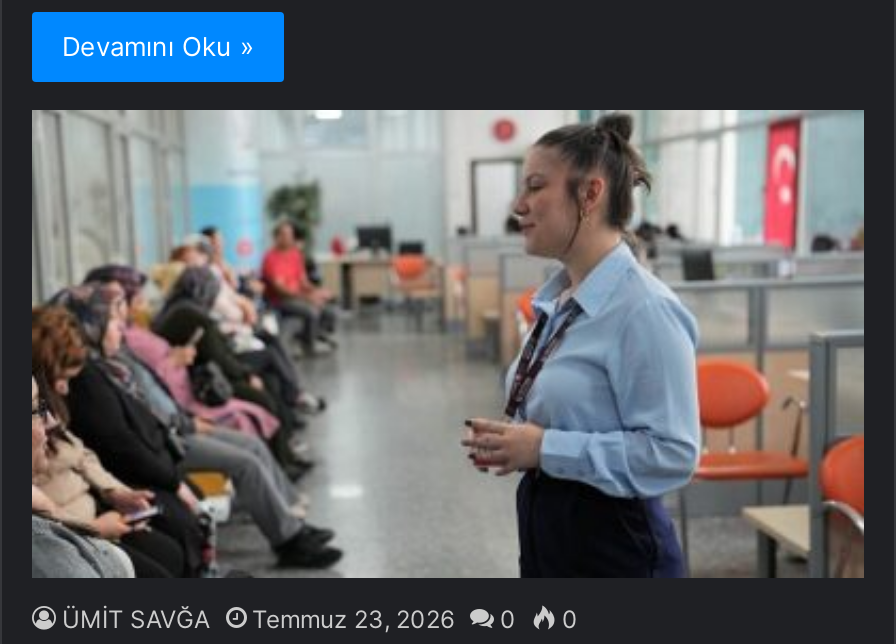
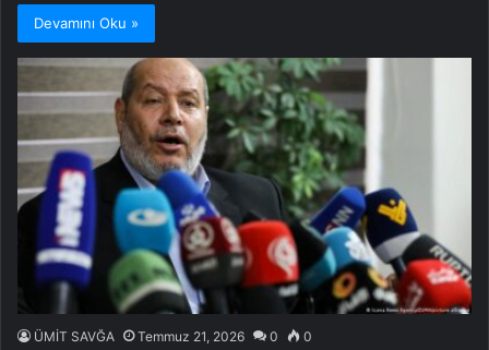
- [image]
- ÜMİT SAVĞA Temmuz 23, 2026 0 0
+ [image]
+ ÜMİT SAVĞA Temmuz 21, 2026 0 0
